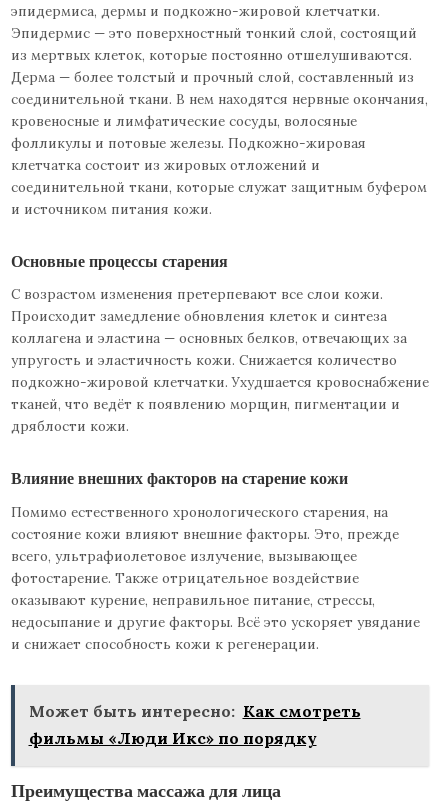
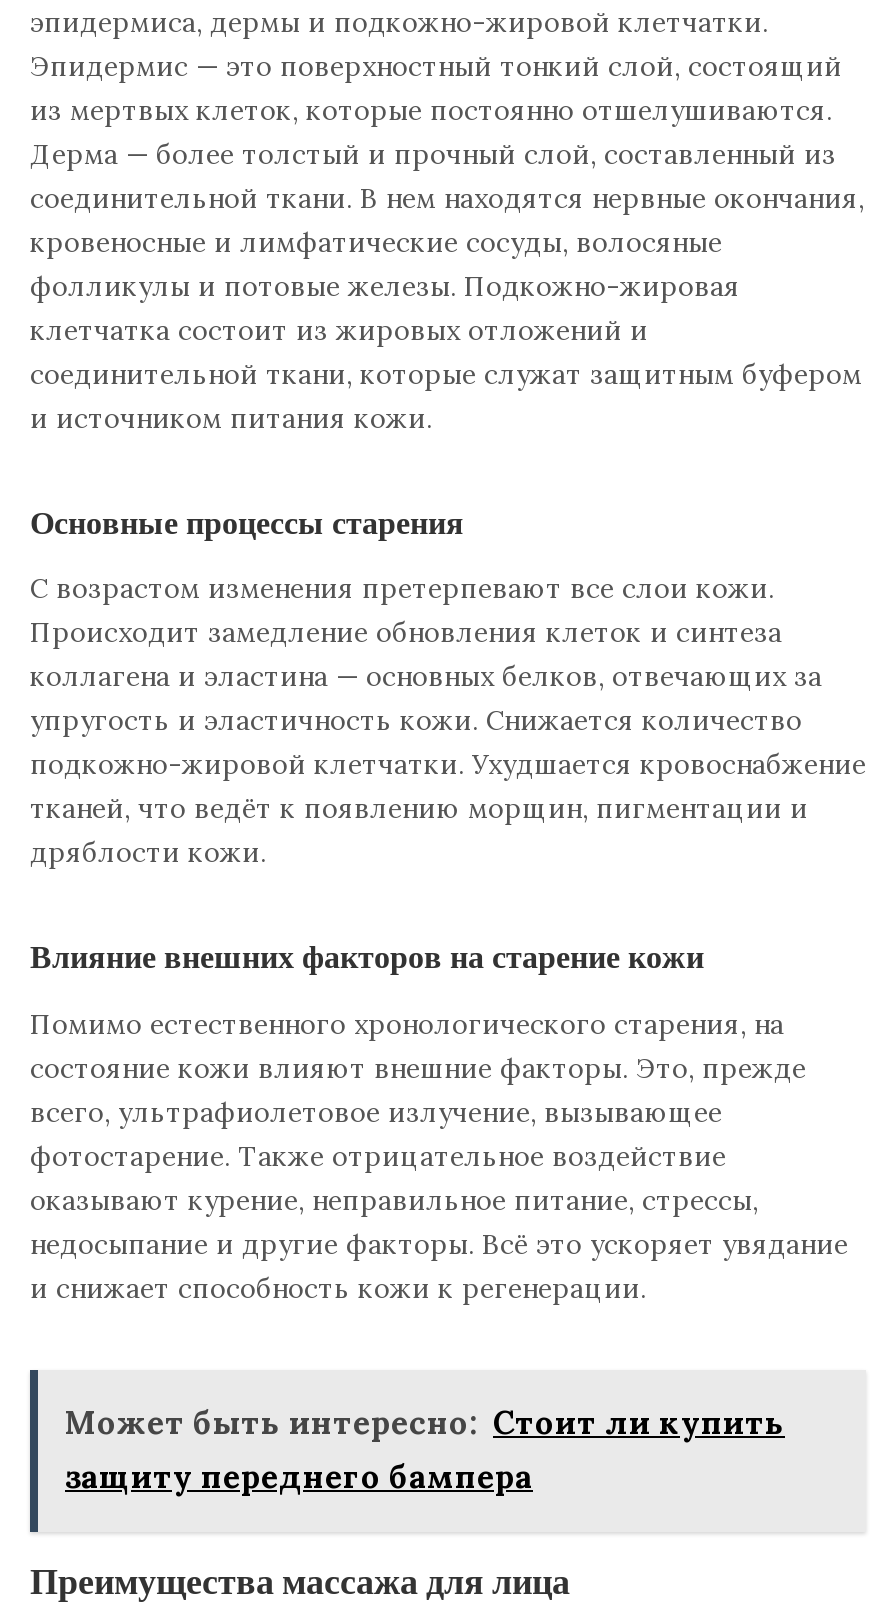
- Может быть интересно: Как смотреть
- фильмы «Люди Икс» по порядку
+ Может быть интересно: Стоит ли купить
+ защиту переднего бампера
